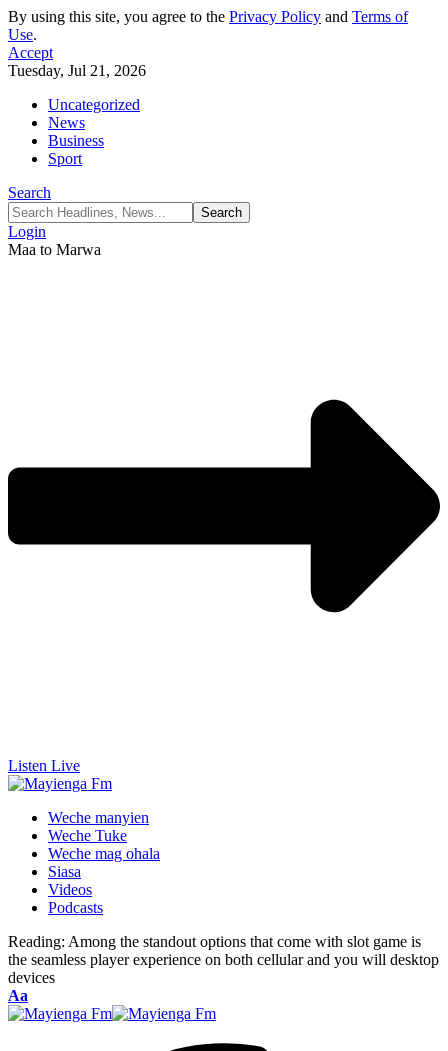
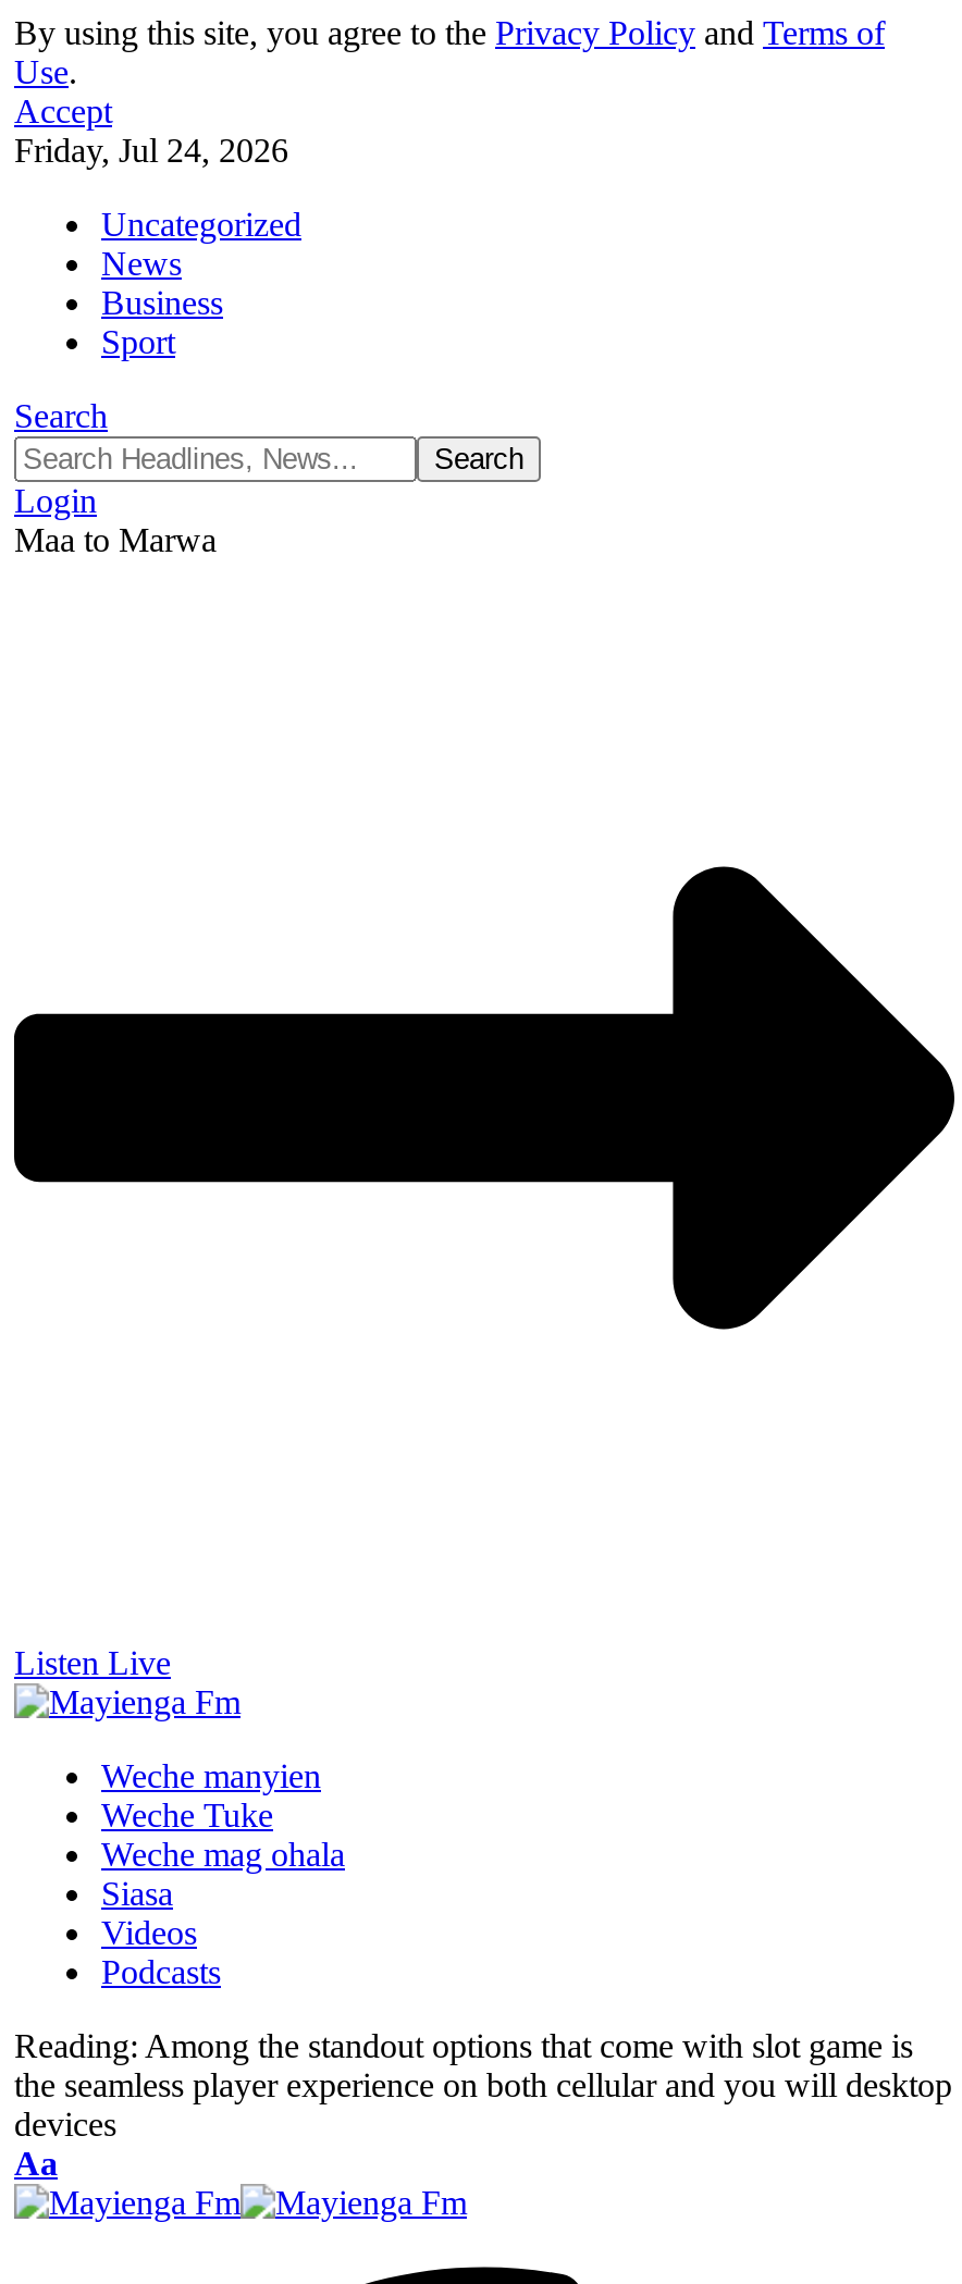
- Tuesday, Jul 21, 2026
+ Friday, Jul 24, 2026
